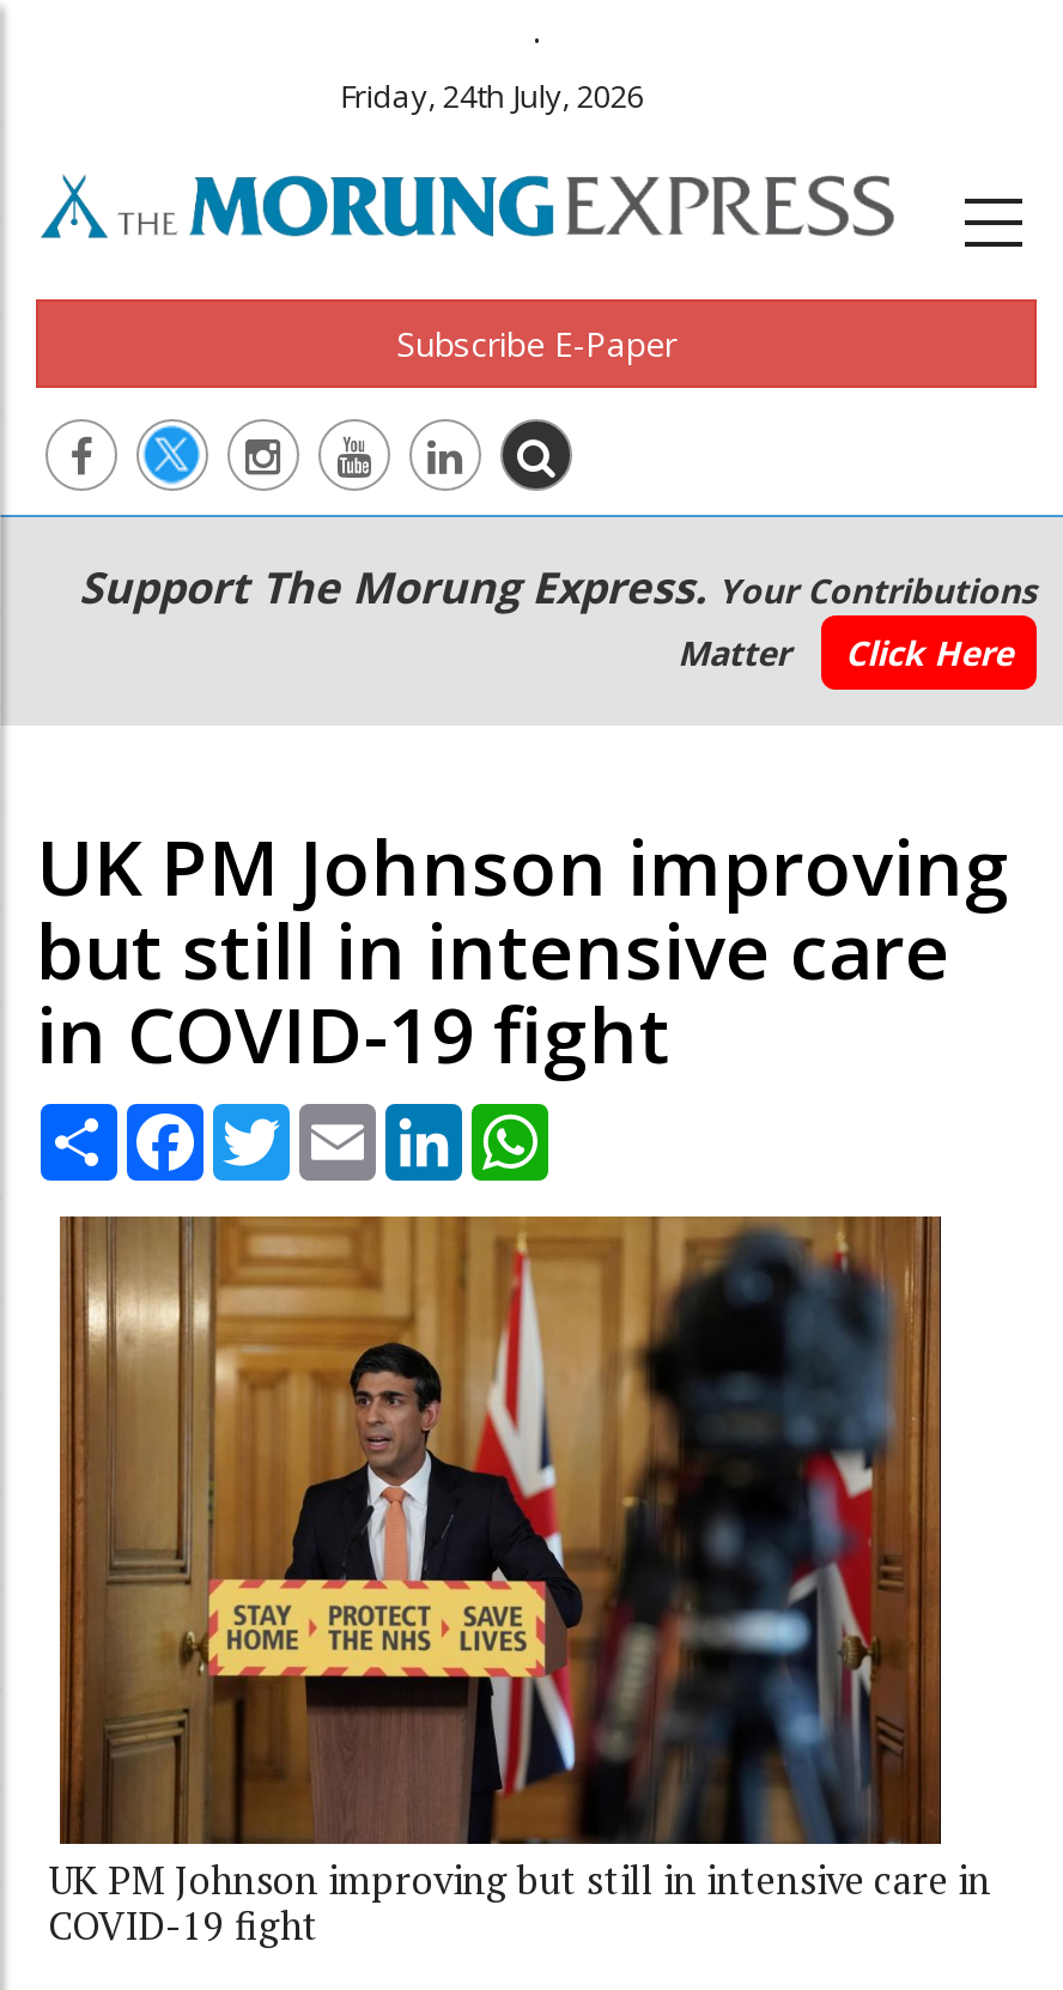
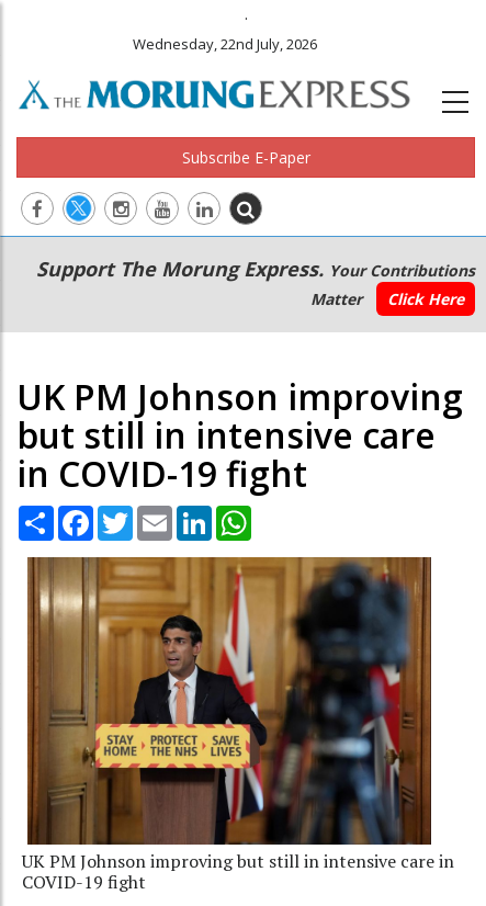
- Friday, 24th July, 2026
+ Wednesday, 22nd July, 2026
